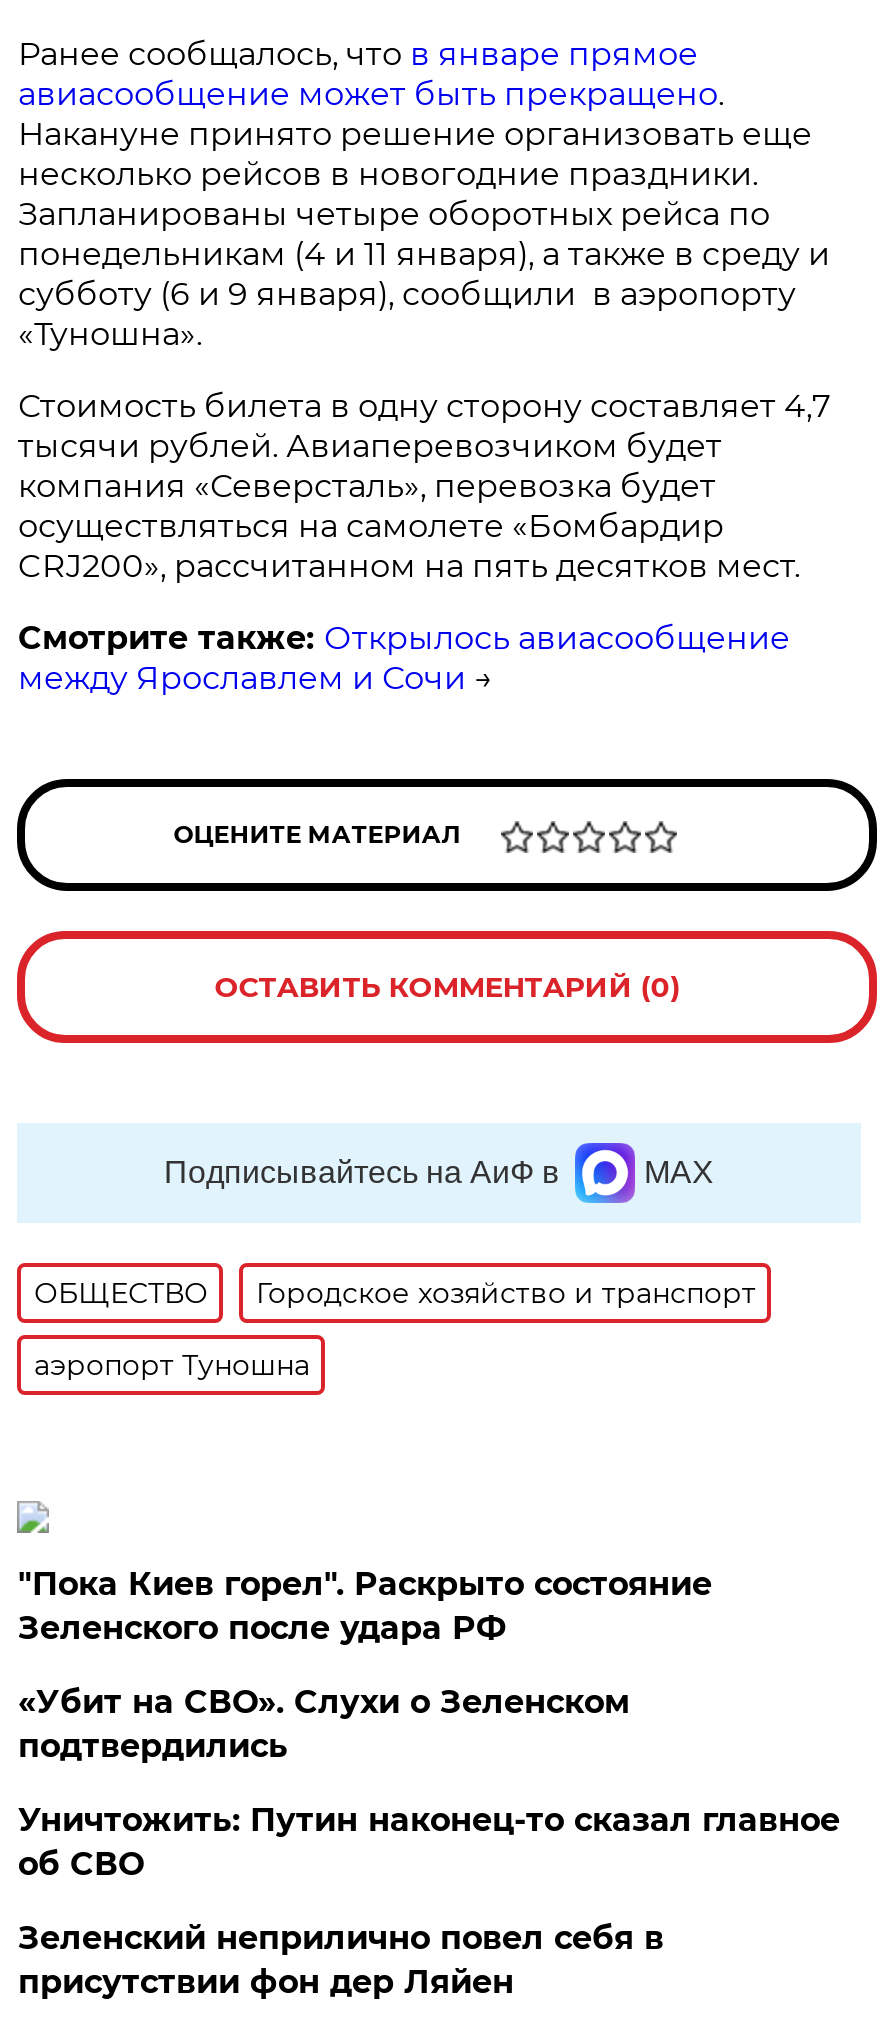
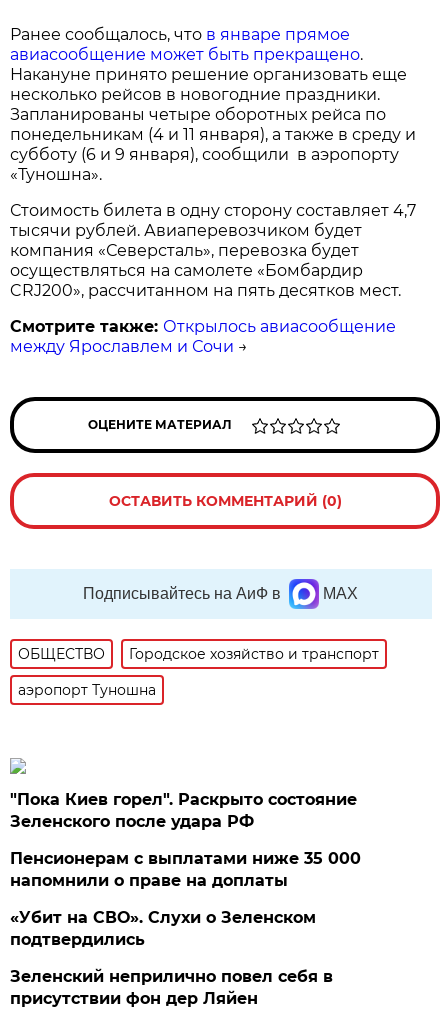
+ Пенсионерам с выплатами ниже 35 000
+ напомнили о праве на доплаты

moved down: «Убит на СВО». Слухи о Зеленском | подтвердились

- Уничтожить: Путин наконец-то сказал главное
- об СВО
